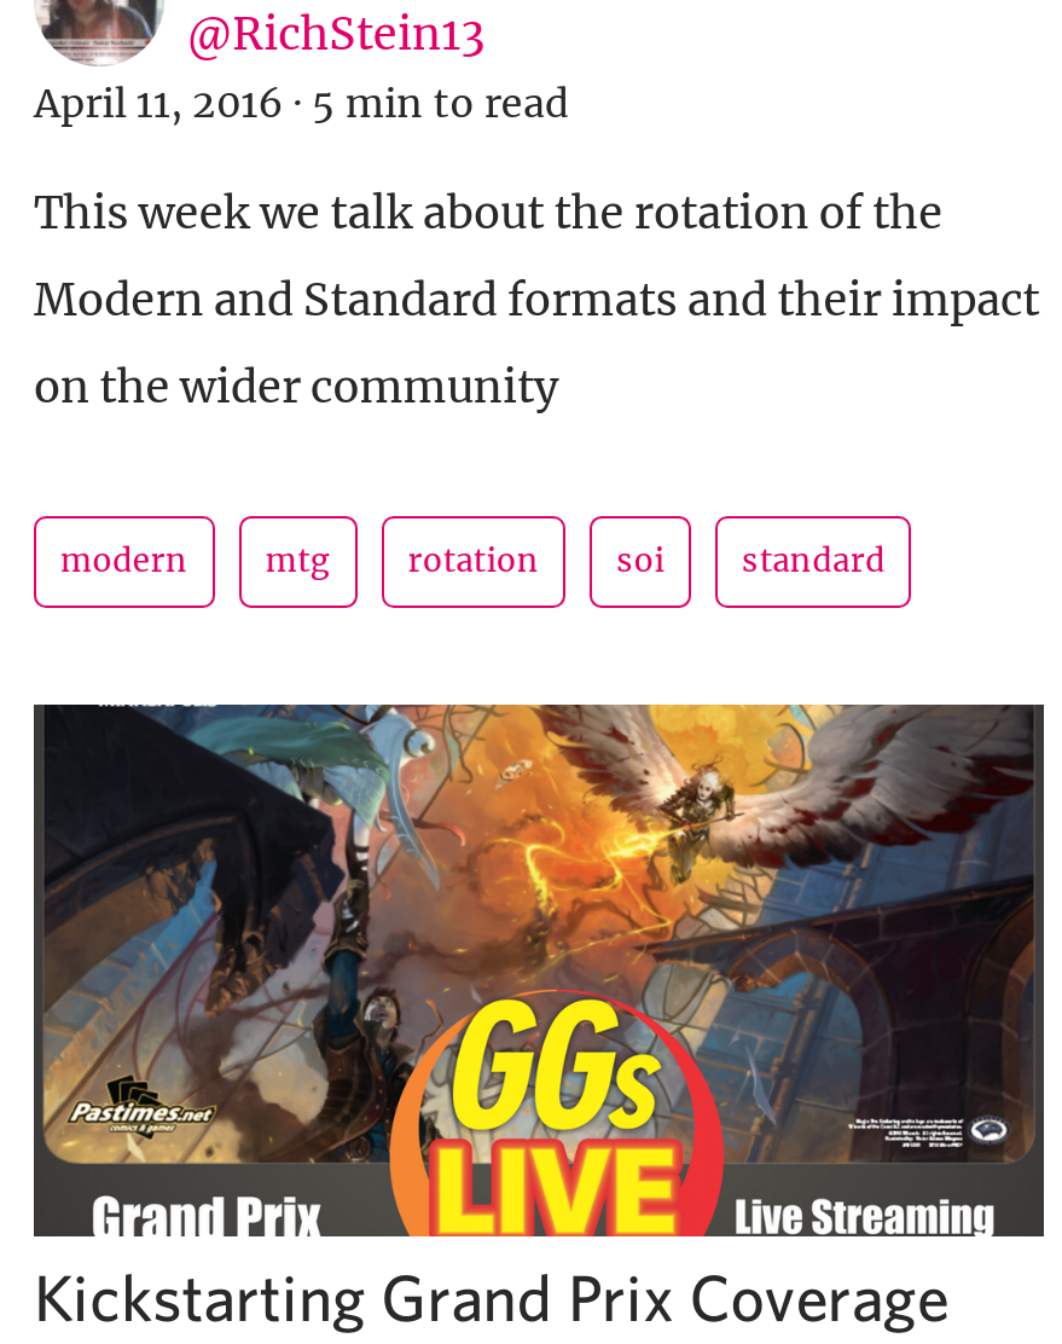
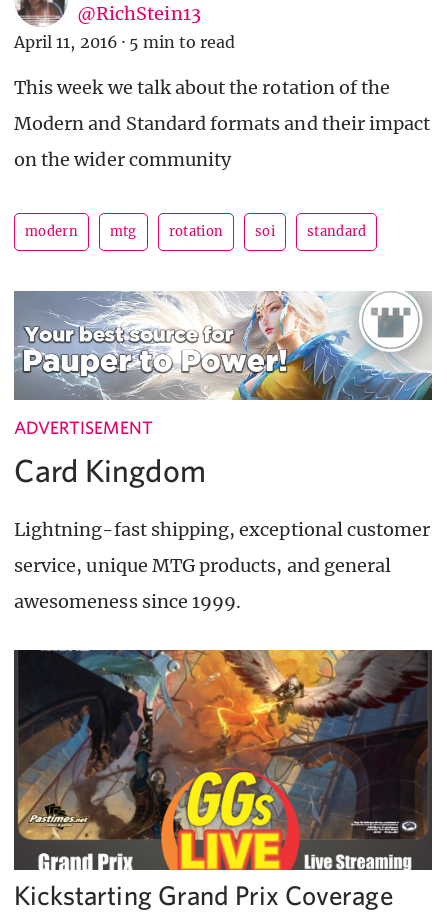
+ [image]
+ ADVERTISEMENT
+ Card Kingdom
+ Lightning-fast shipping, exceptional customer
+ service, unique MTG products, and general
+ awesomeness since 1999.
